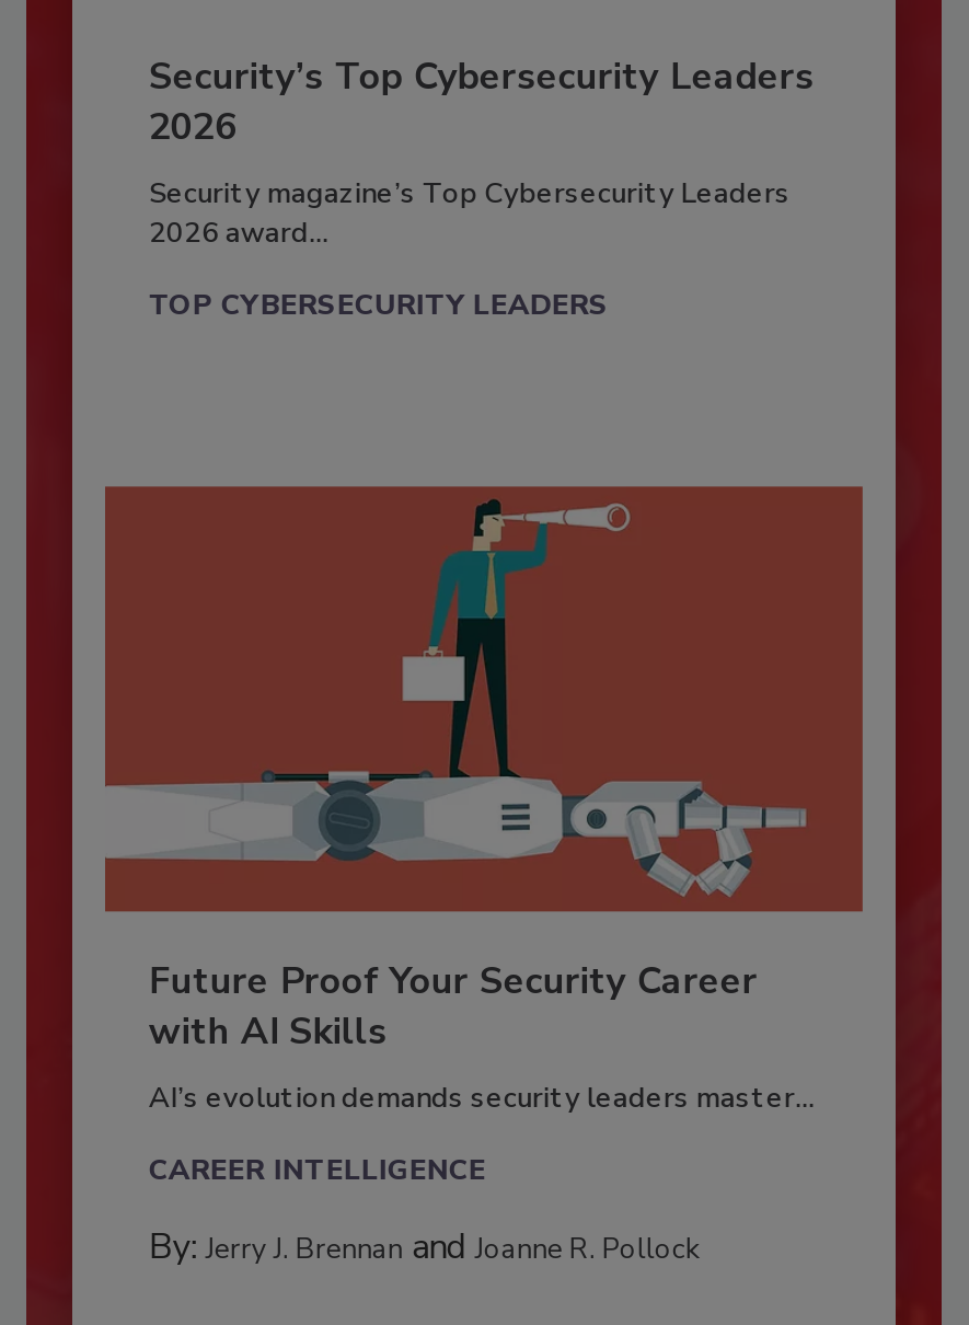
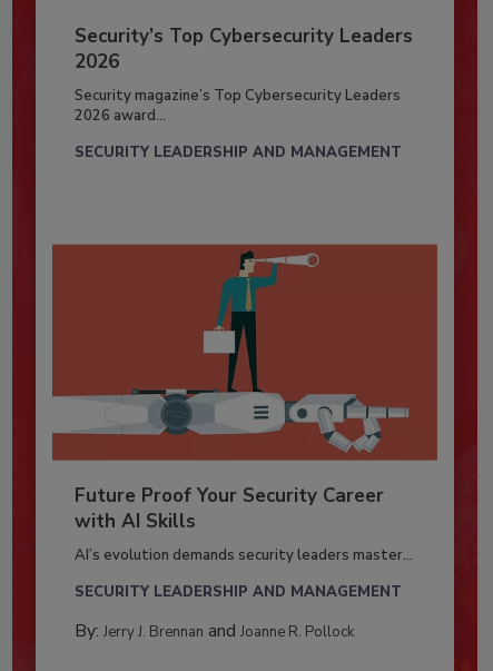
- TOP CYBERSECURITY LEADERS
+ SECURITY LEADERSHIP AND MANAGEMENT

- CAREER INTELLIGENCE
+ SECURITY LEADERSHIP AND MANAGEMENT
